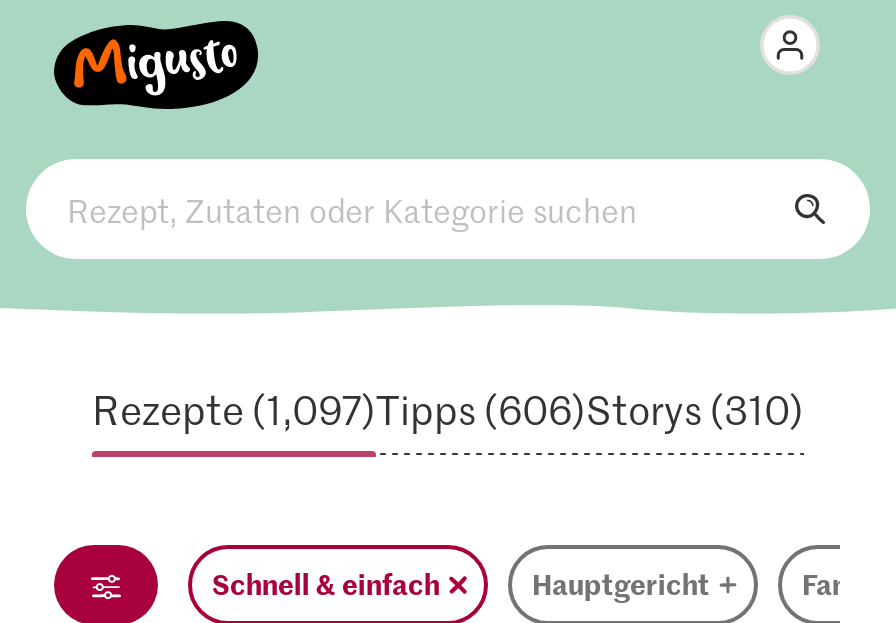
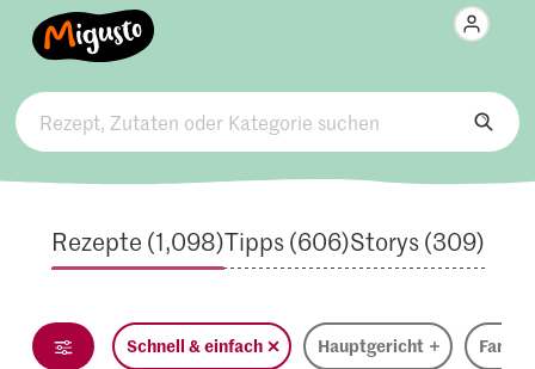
- Rezepte (1,097)Tipps (606)Storys (310)
+ Rezepte (1,098)Tipps (606)Storys (309)
